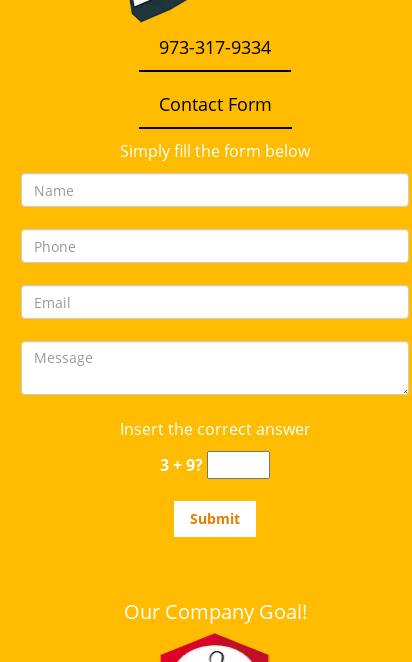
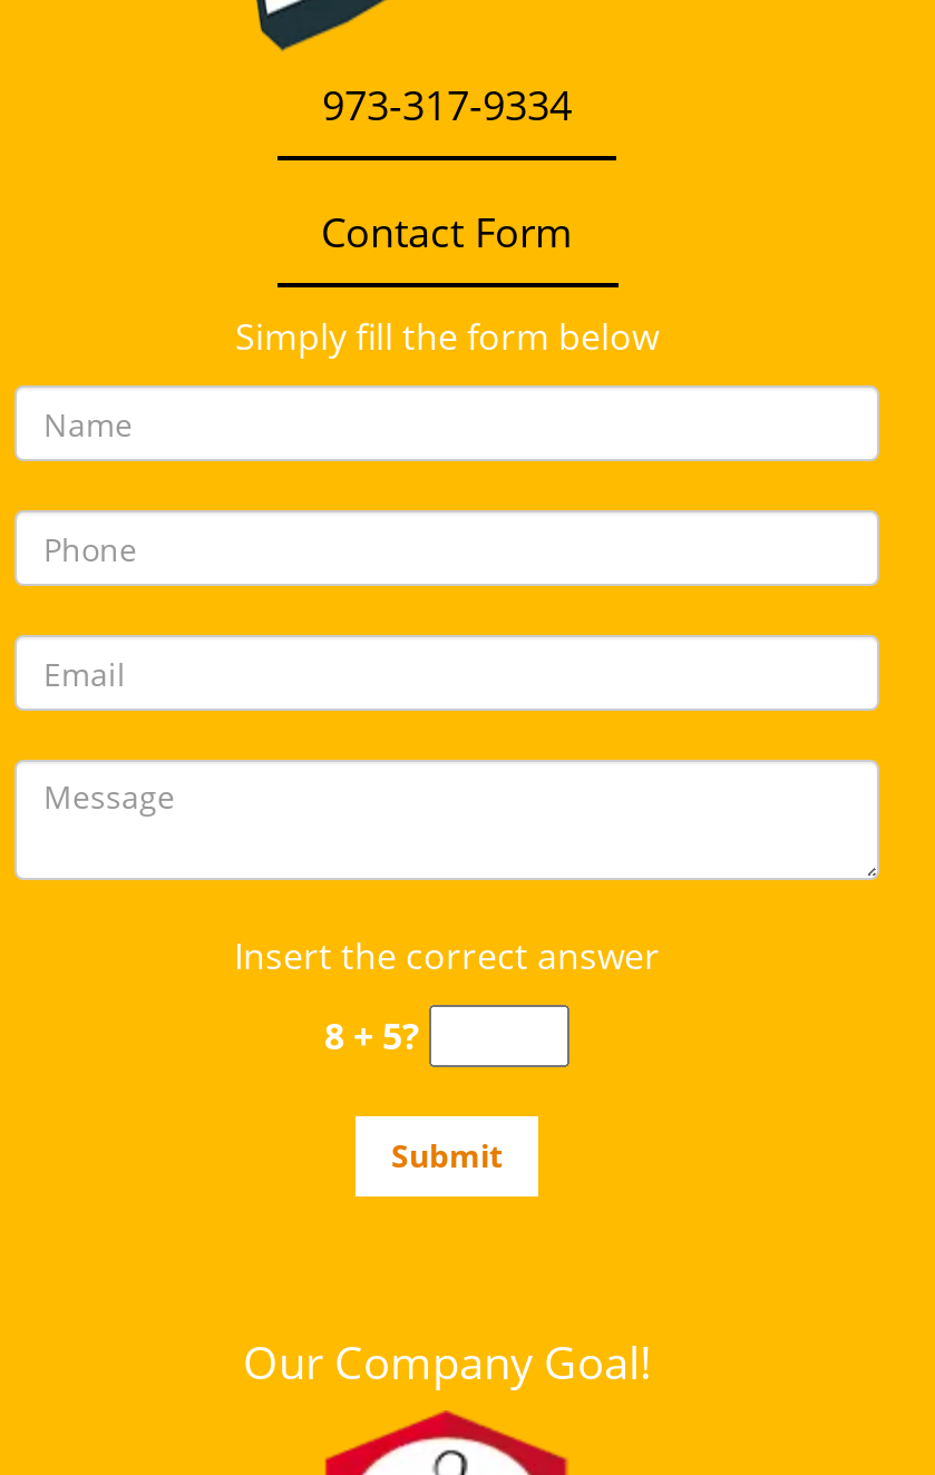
- 3 + 9?
+ 8 + 5?
